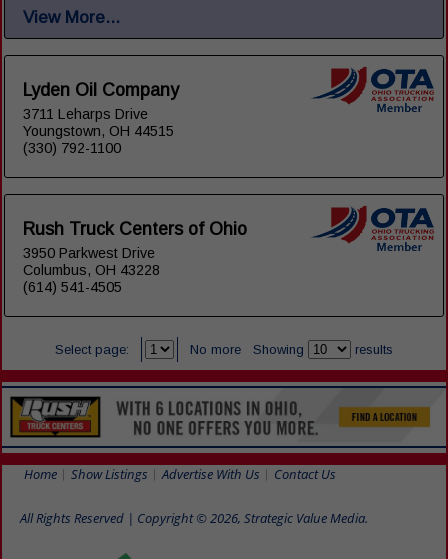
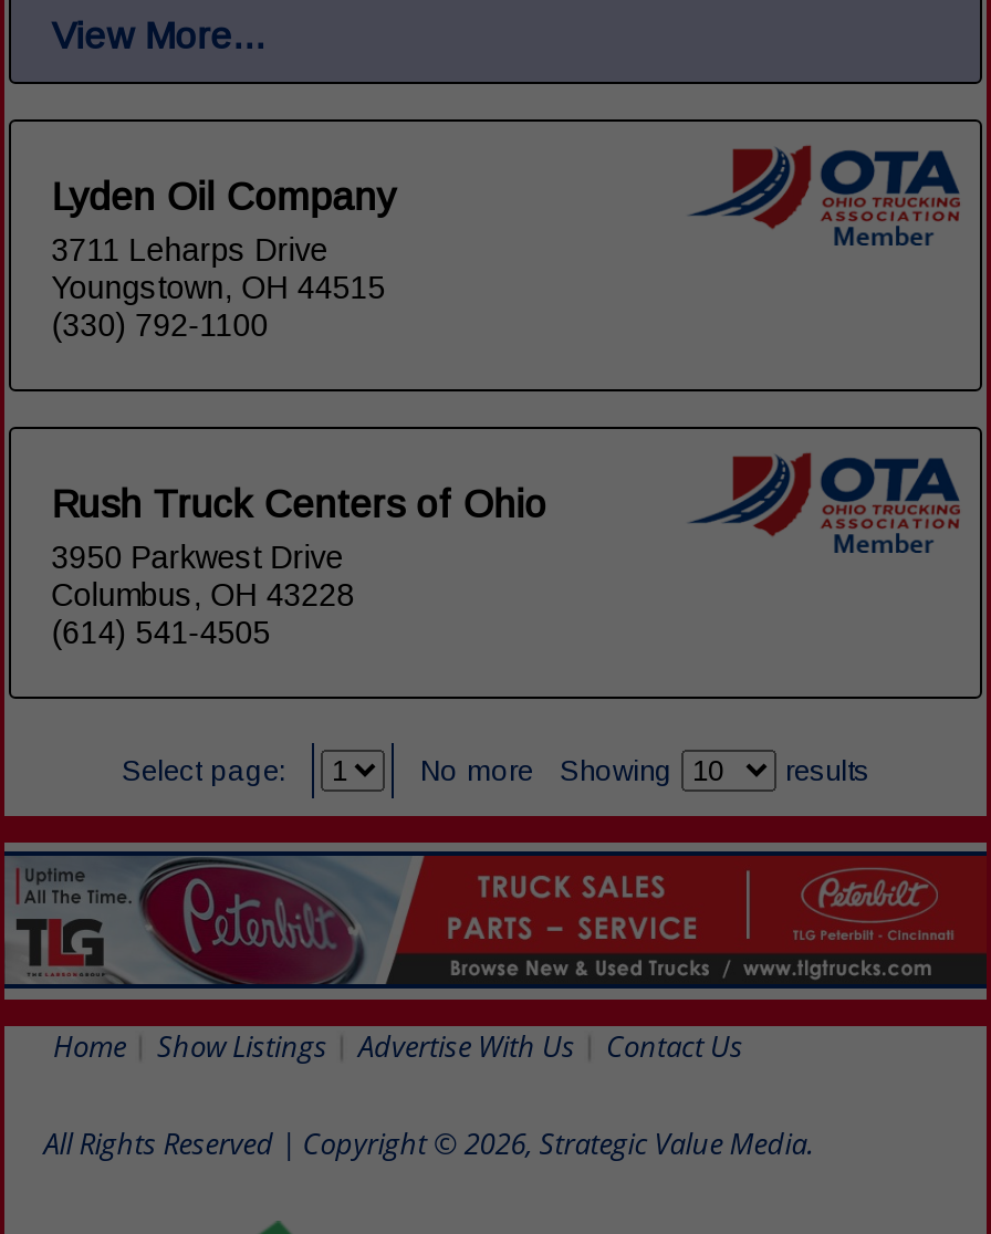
- [image]
+ [image]
